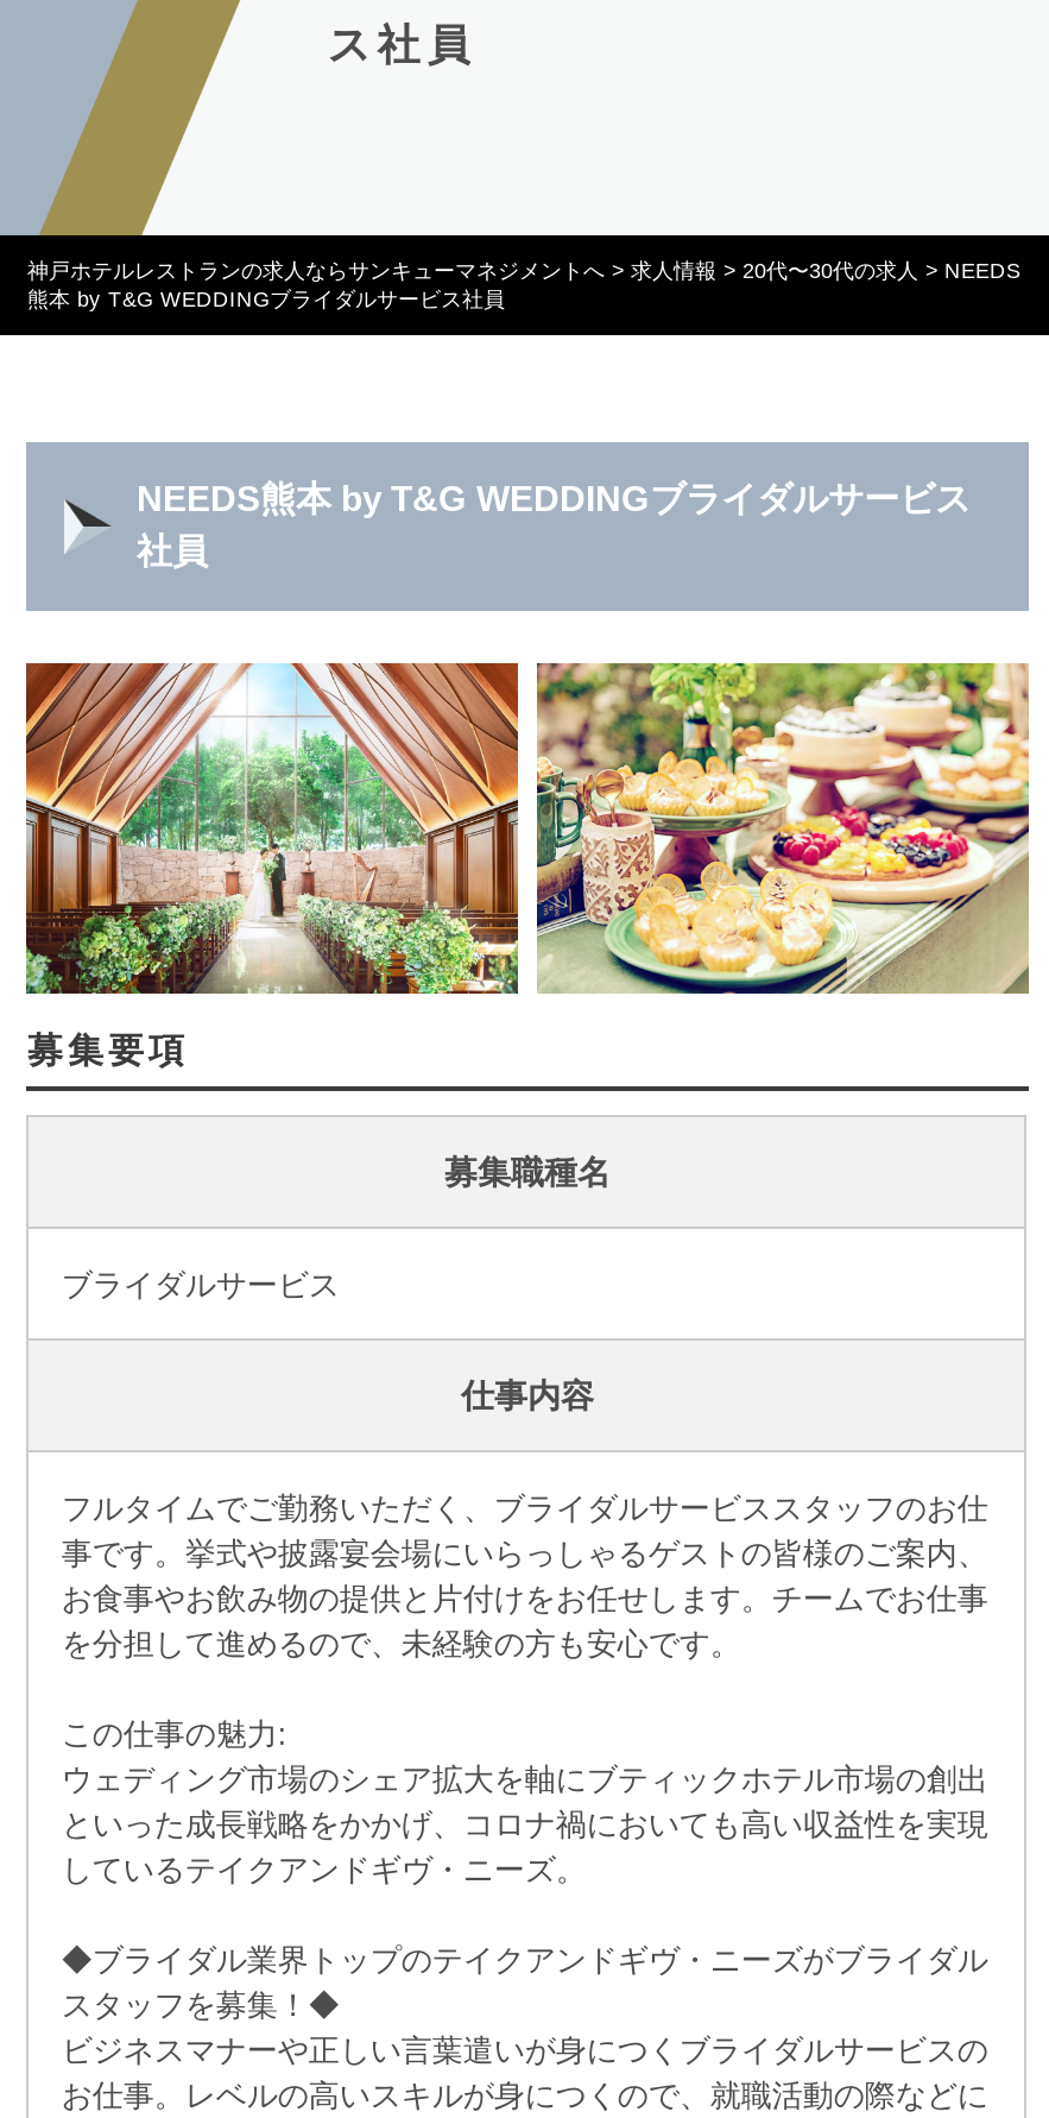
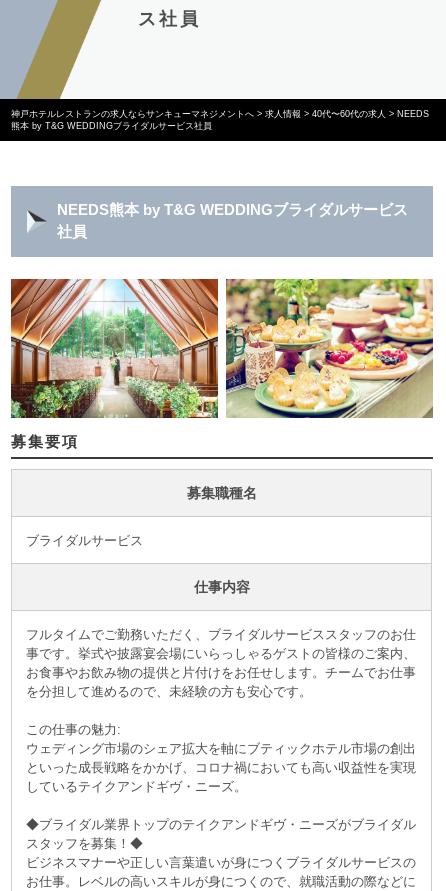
- 神戸ホテルレストランの求人ならサンキューマネジメントへ>求人情報> 20代〜30代の求人> NEEDS
+ 神戸ホテルレストランの求人ならサンキューマネジメントへ>求人情報> 40代〜60代の求人> NEEDS
